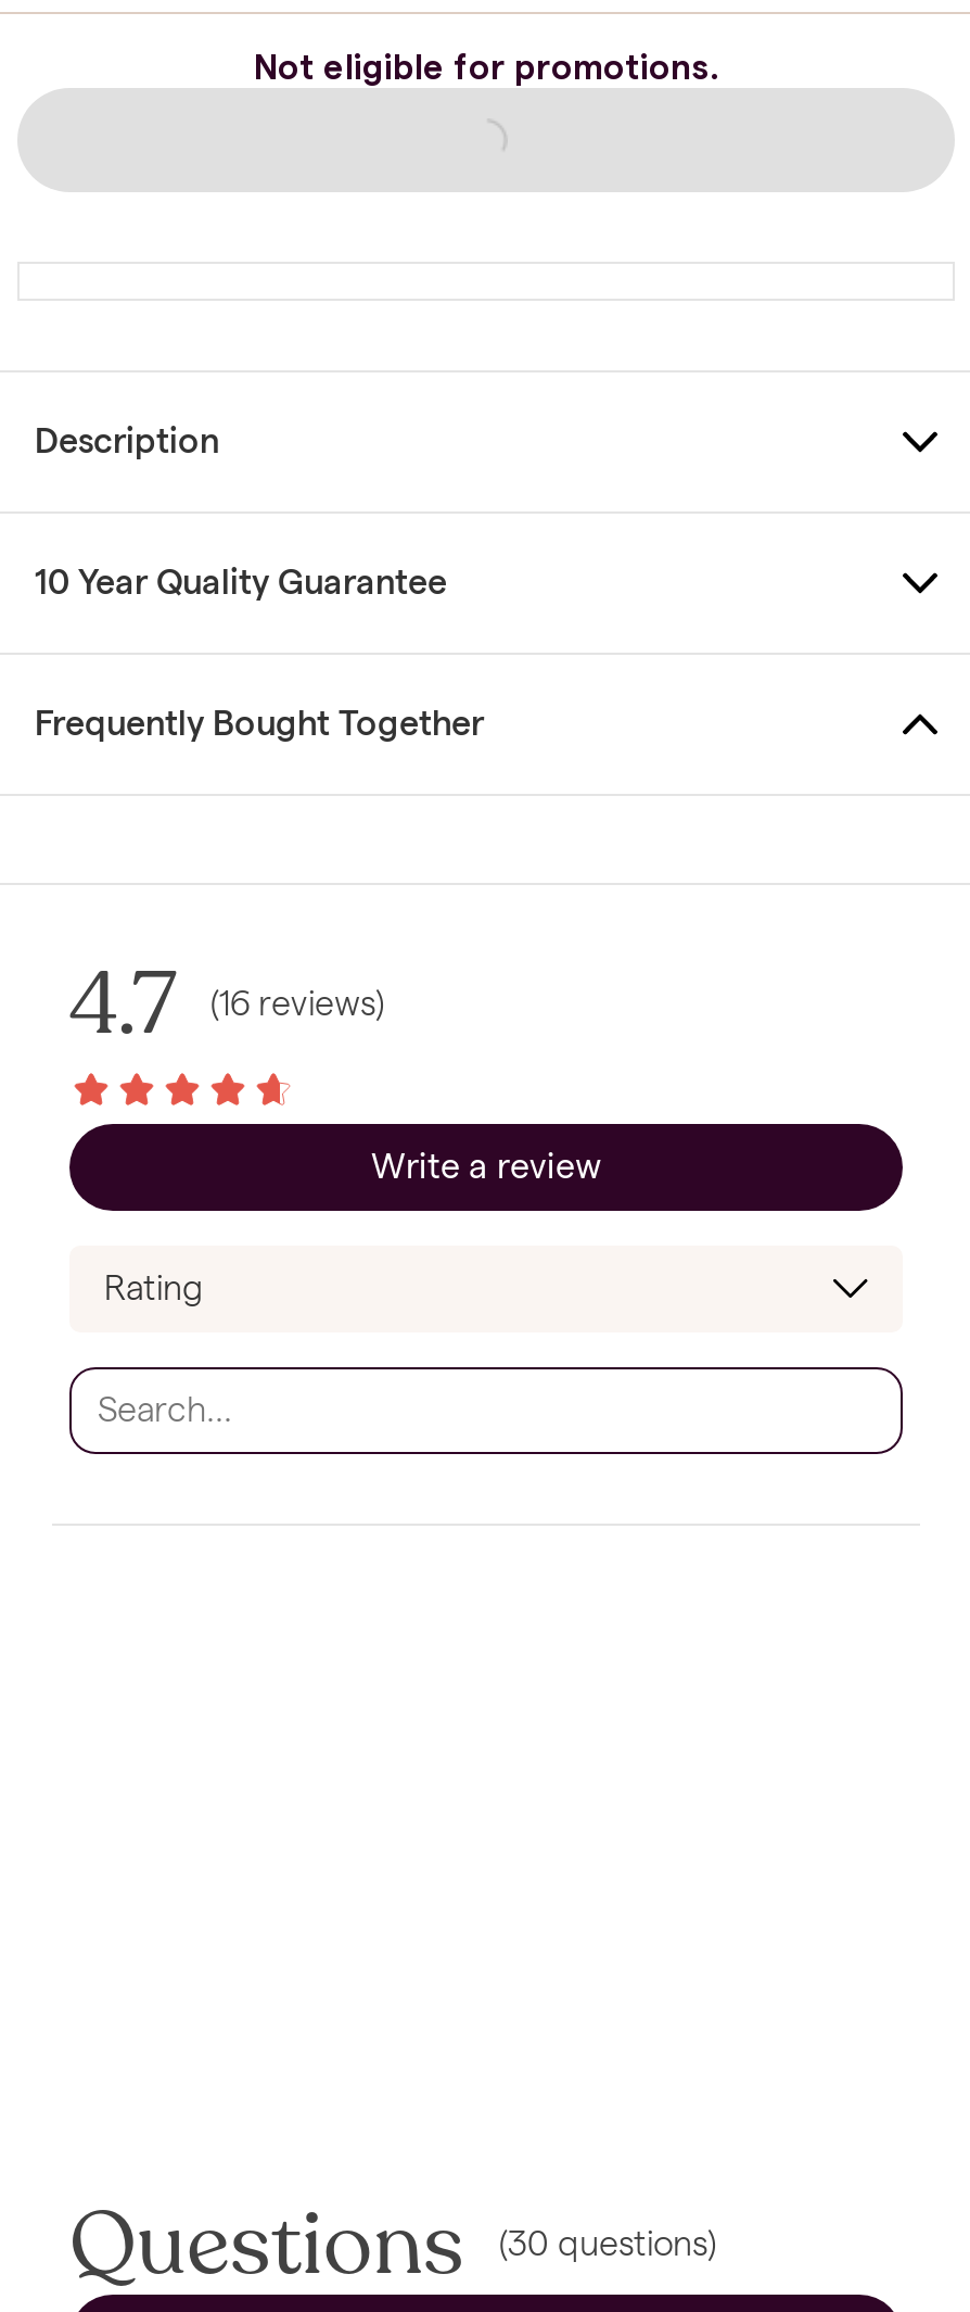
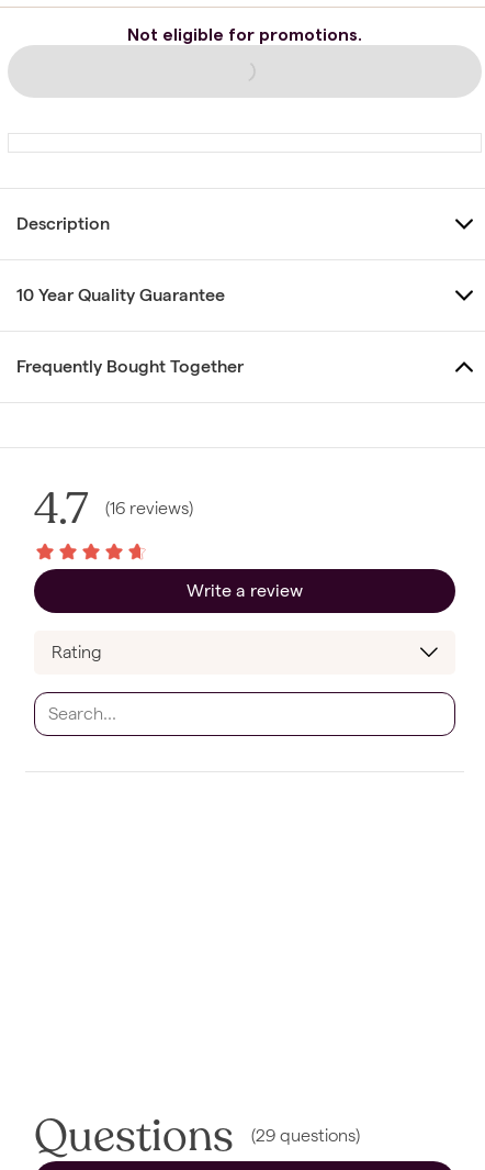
- Questions (30 questions)
+ Questions (29 questions)
